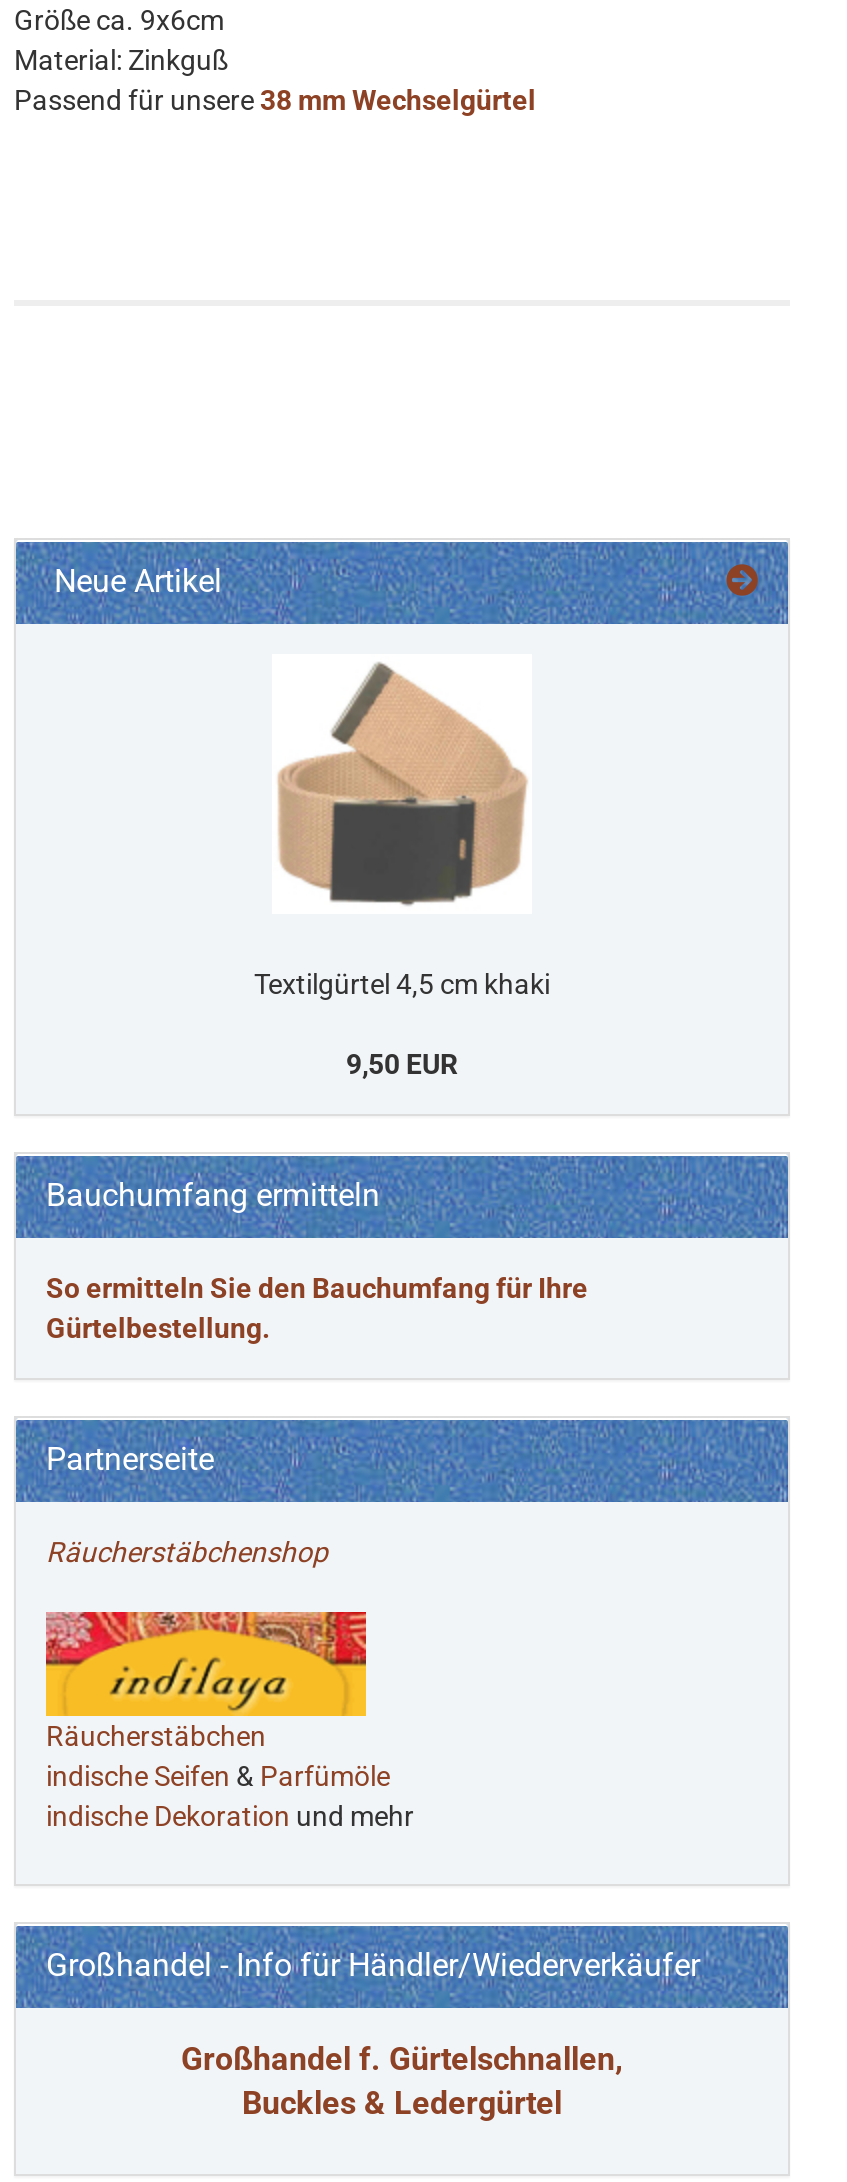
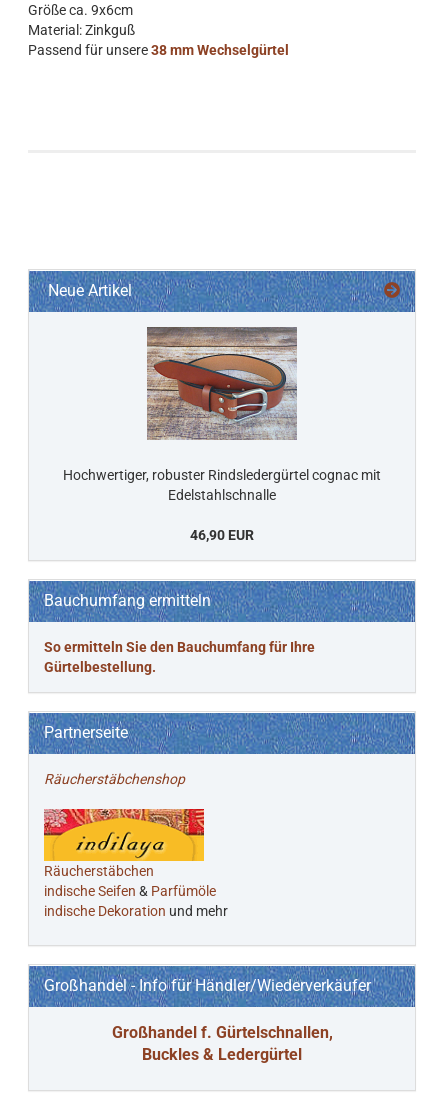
- [image]
- Textilgürtel 4,5 cm khaki
+ [image]
+ Hochwertiger, robuster Rindsledergürtel cognac mit
+ Edelstahlschnalle

- 9,50 EUR
+ 46,90 EUR
